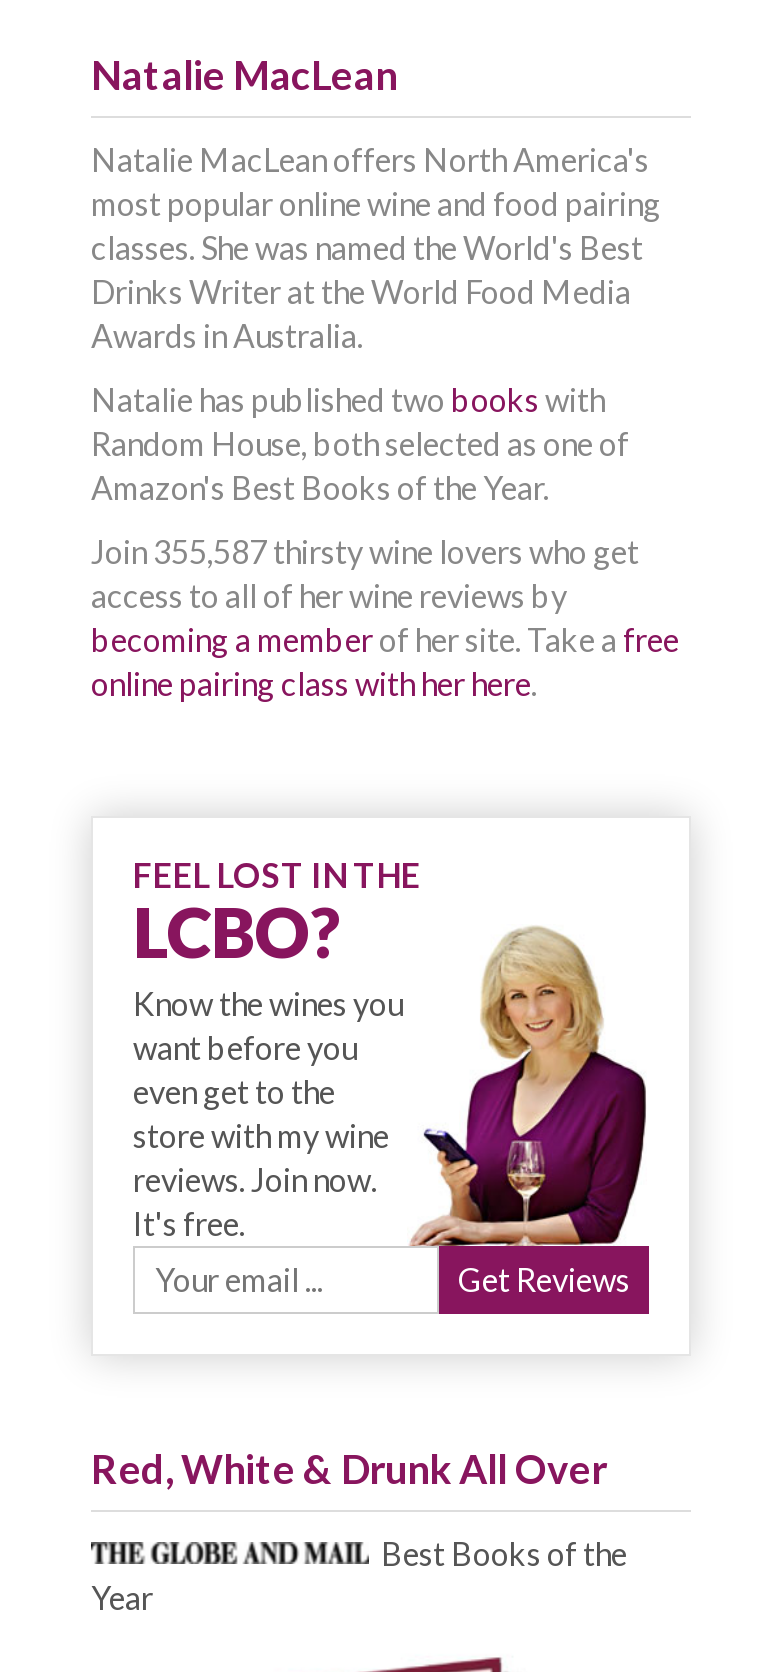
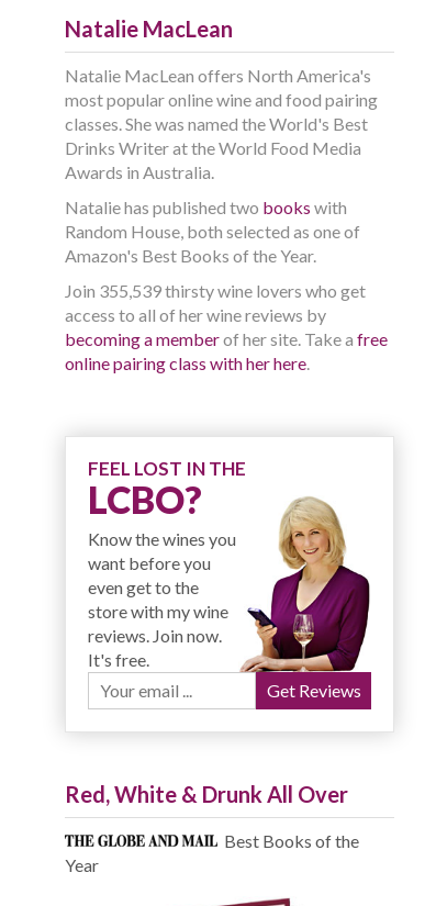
- Join 355,587 thirsty wine lovers who get
+ Join 355,539 thirsty wine lovers who get
